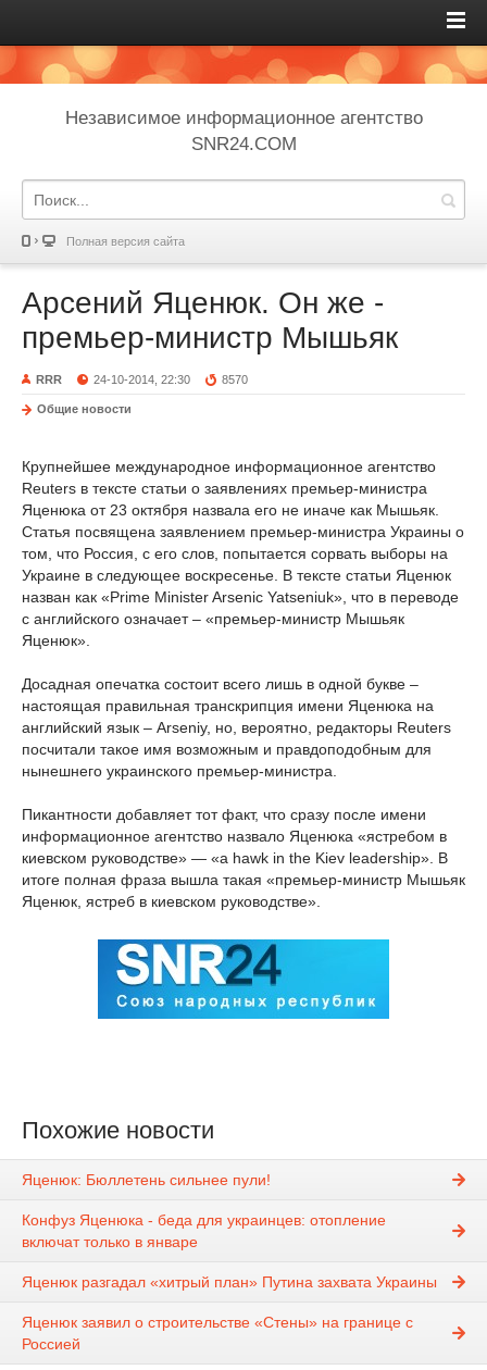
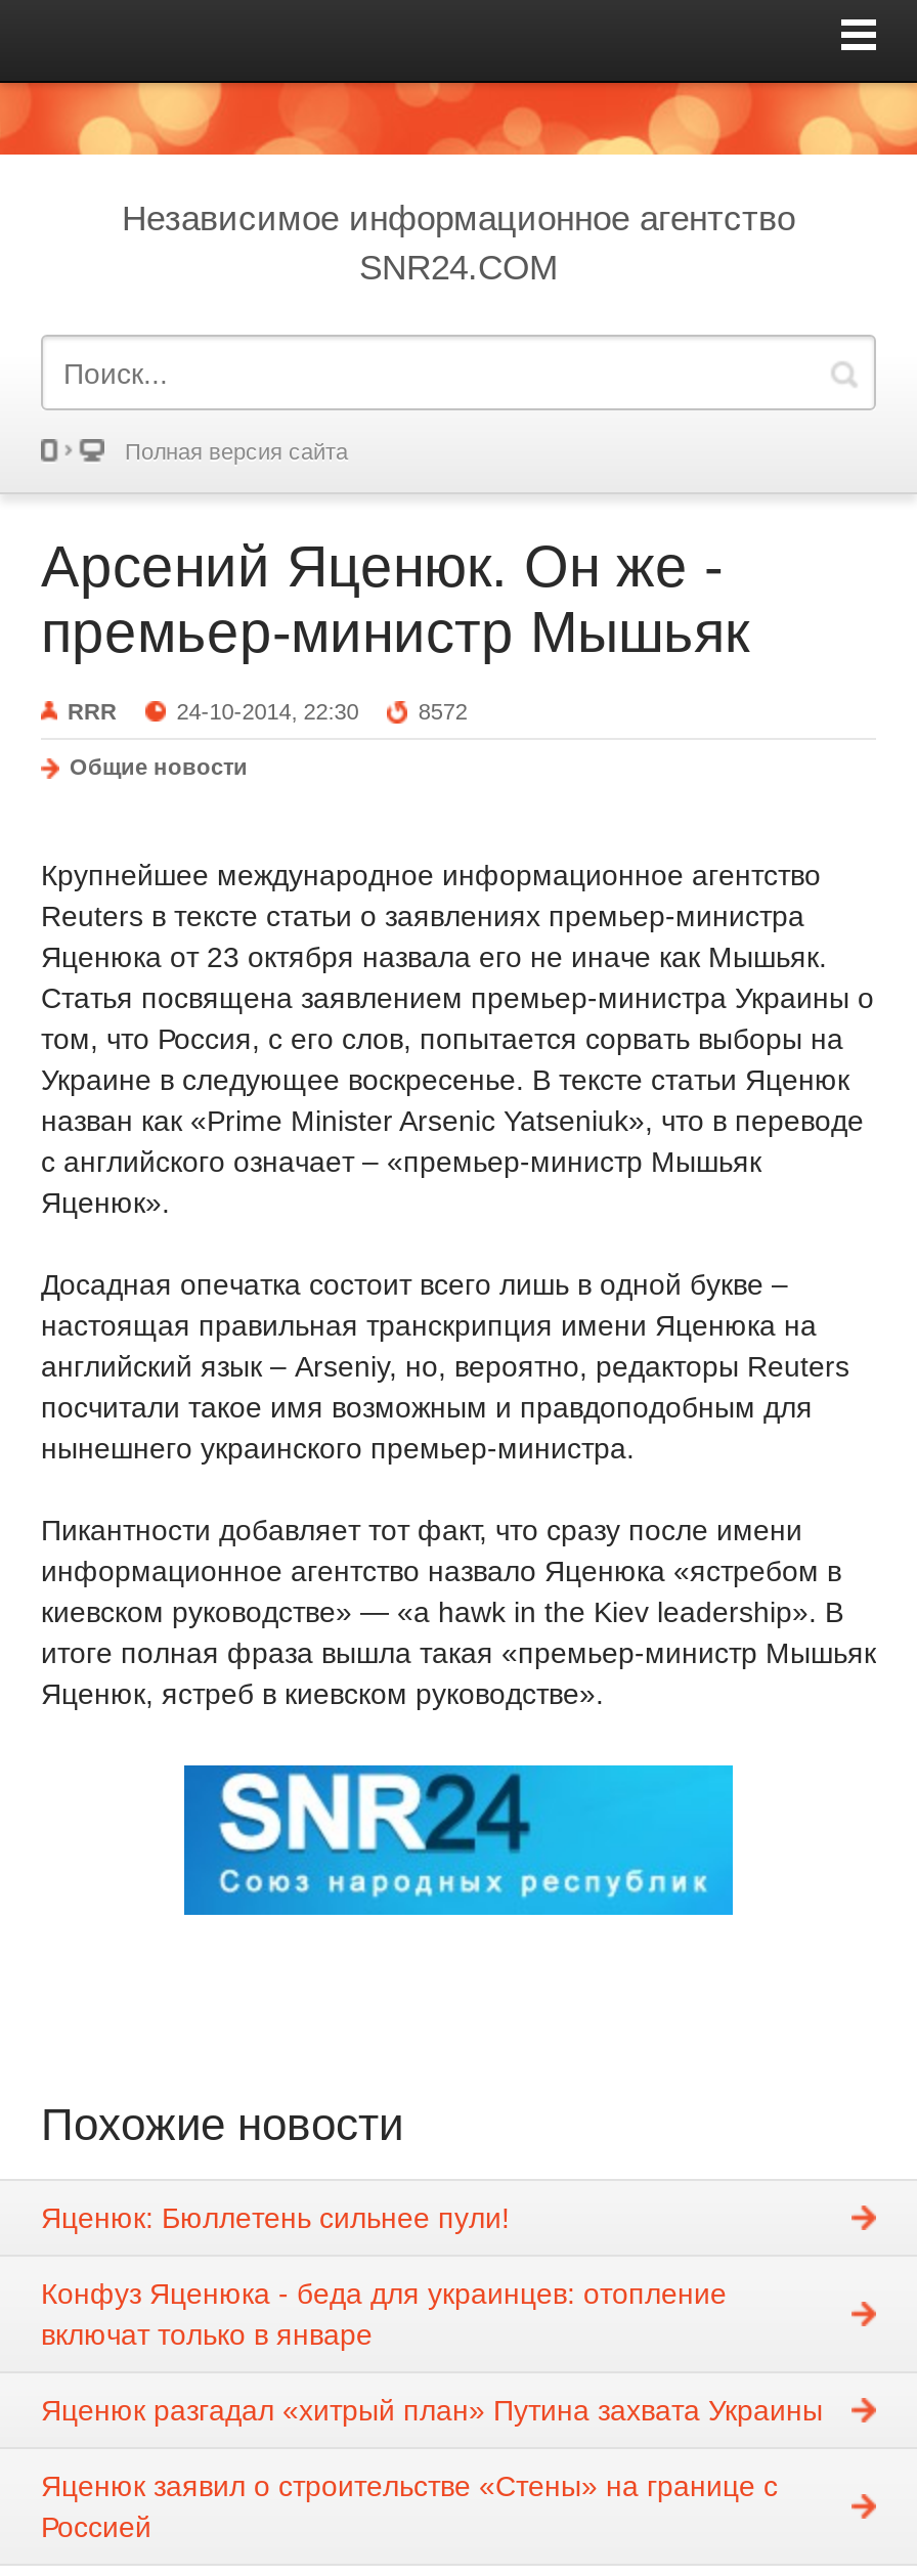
- 8570
+ 8572
